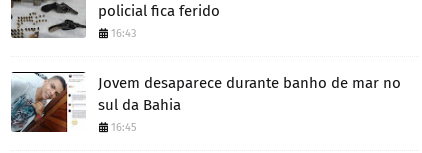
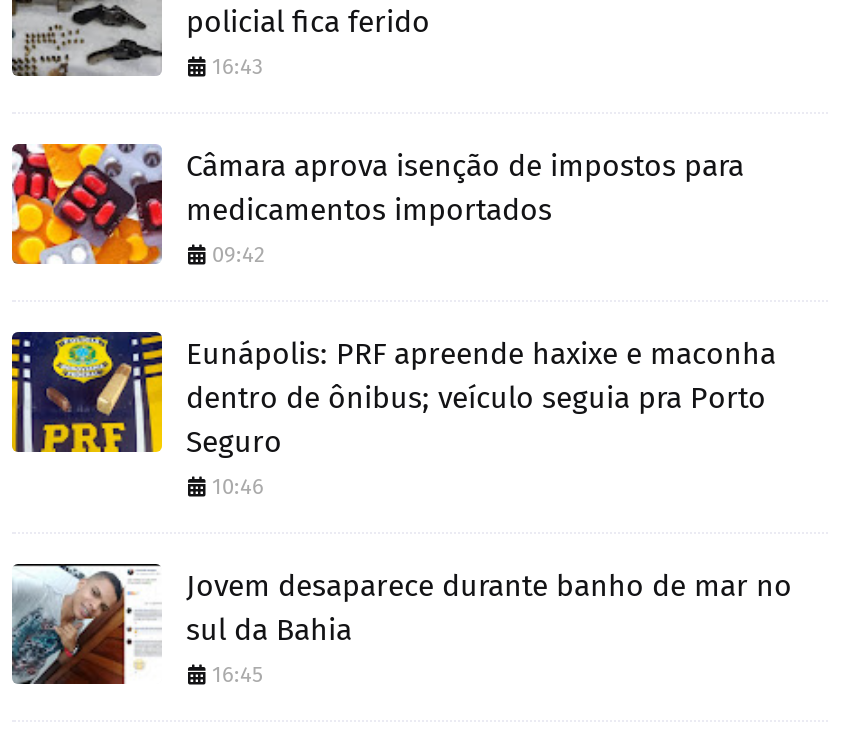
+ [image]
+ Câmara aprova isenção de impostos para
+ medicamentos importados
+ 09:42
+ Eunápolis: PRF apreende haxixe e maconha
+ dentro de ônibus; veículo seguia pra Porto
+ Seguro
+ 10:46

+ [image]
